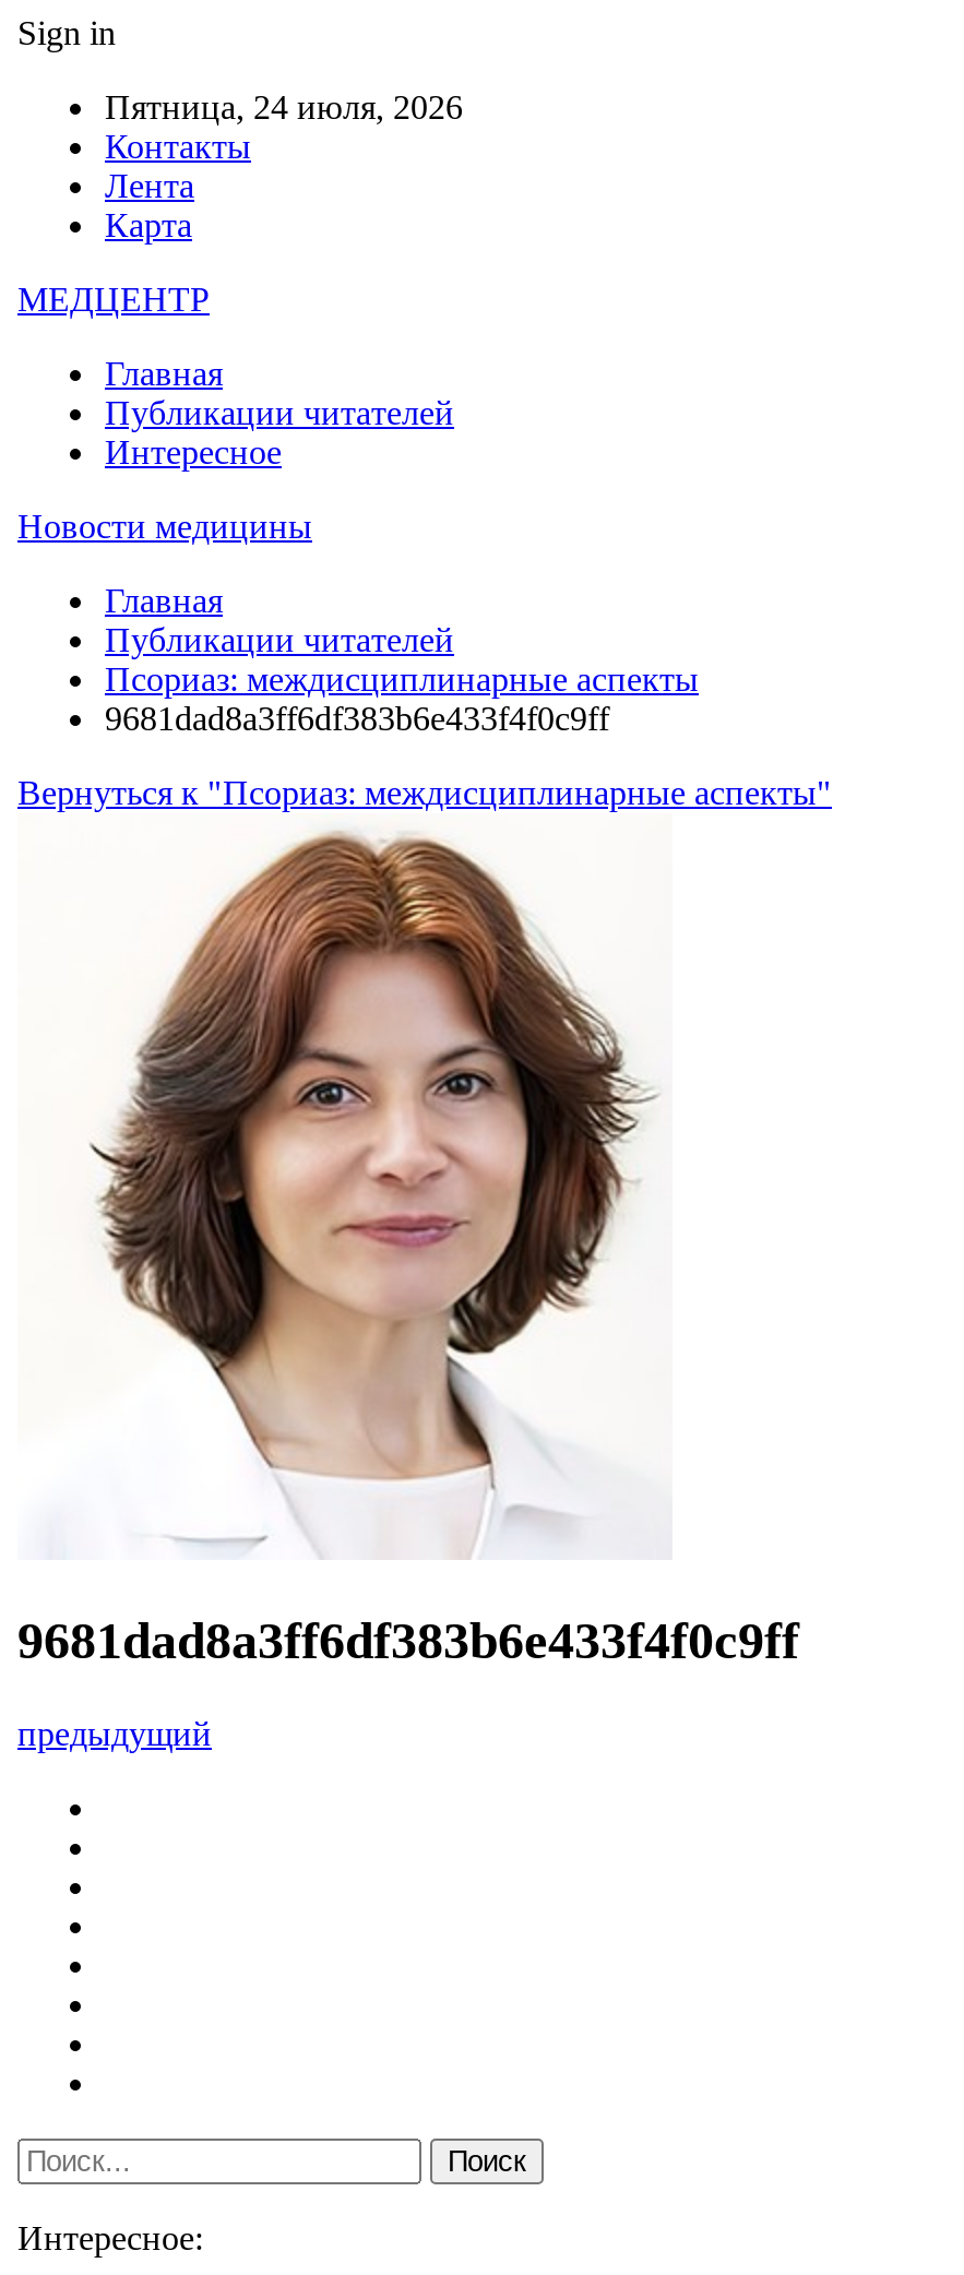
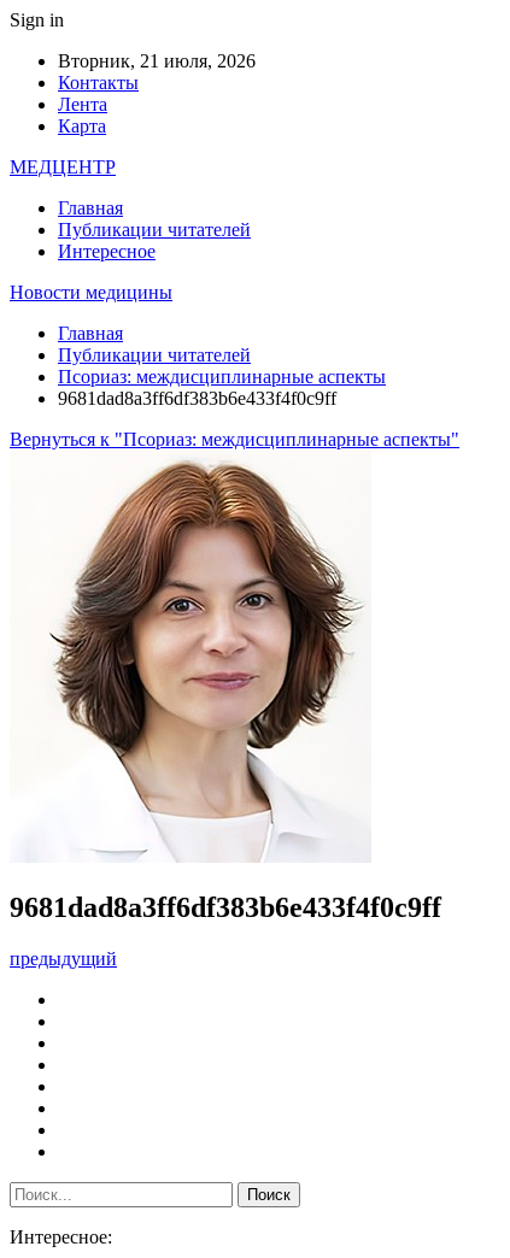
- Пятница, 24 июля, 2026
+ Вторник, 21 июля, 2026
